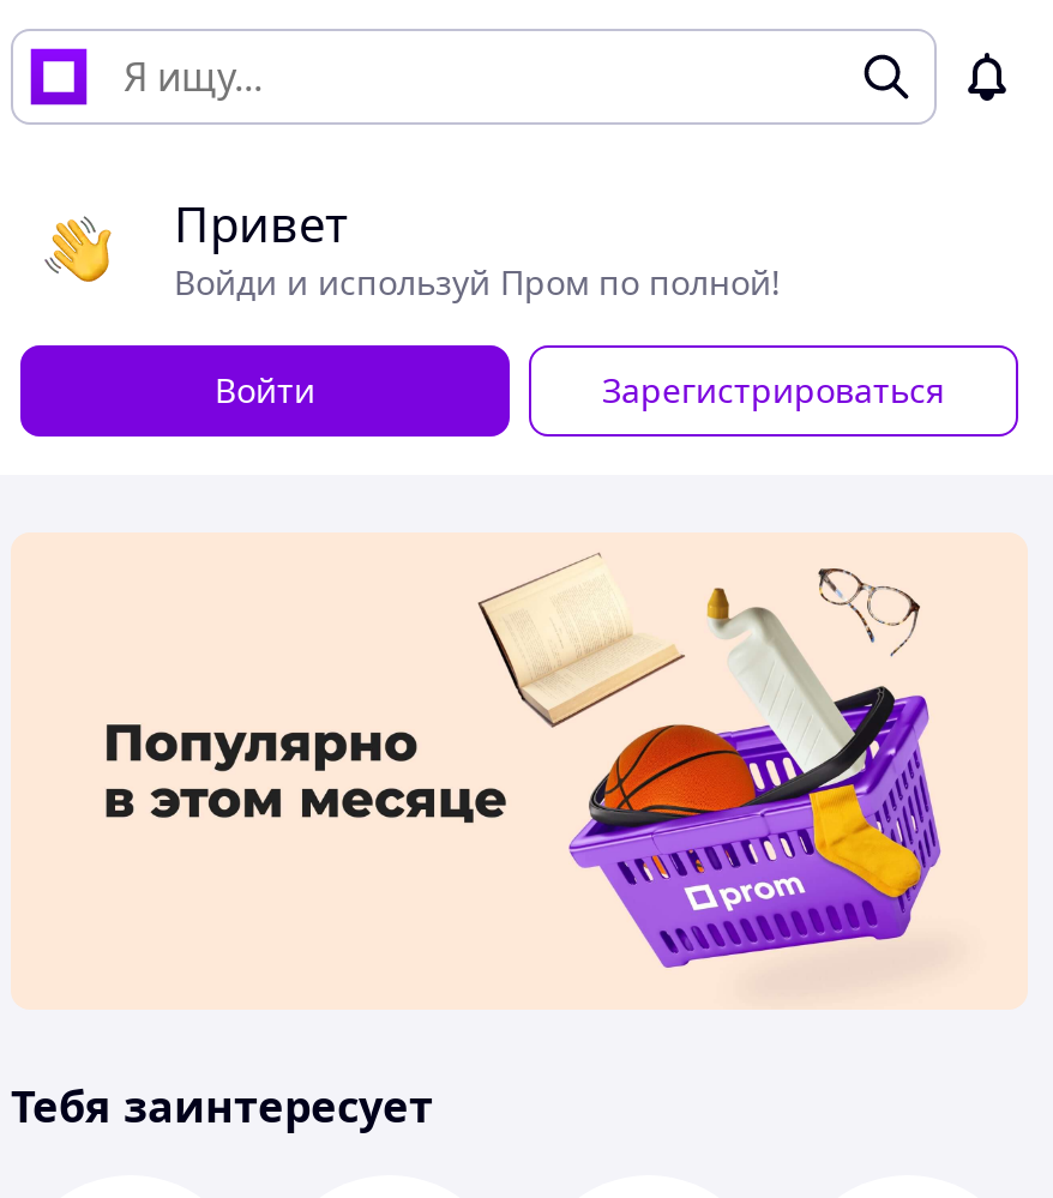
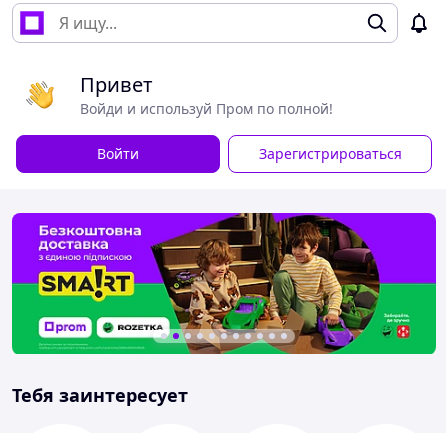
- [image]
+ [image]
